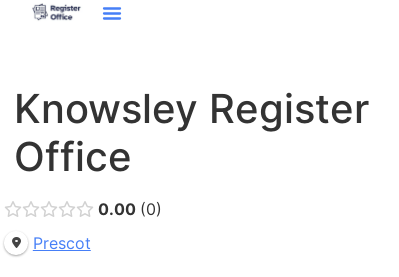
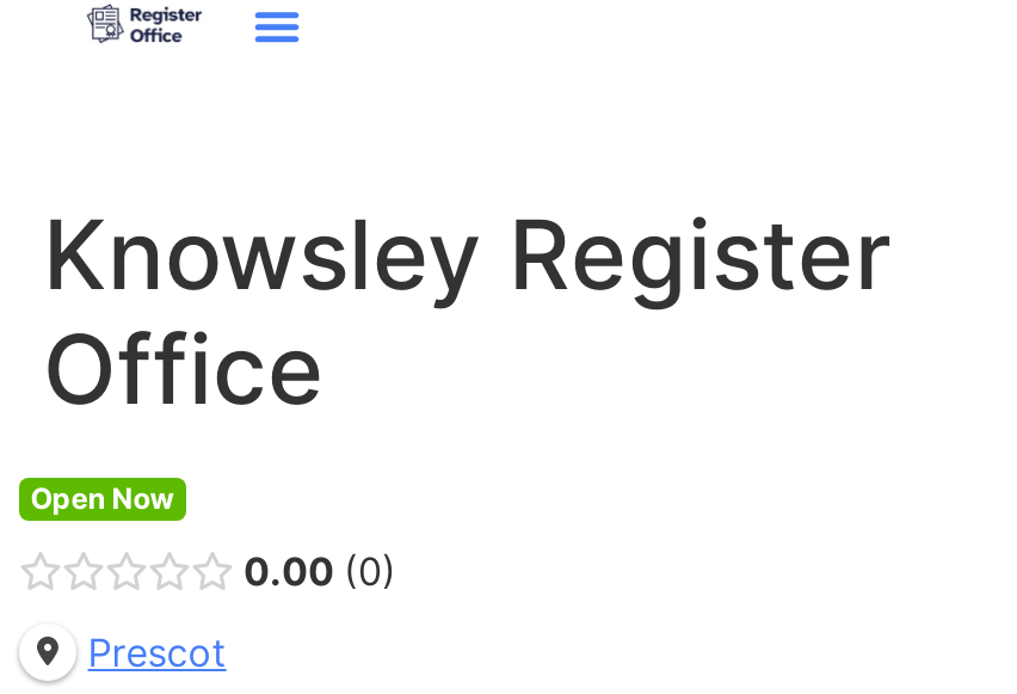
+ Open Now
